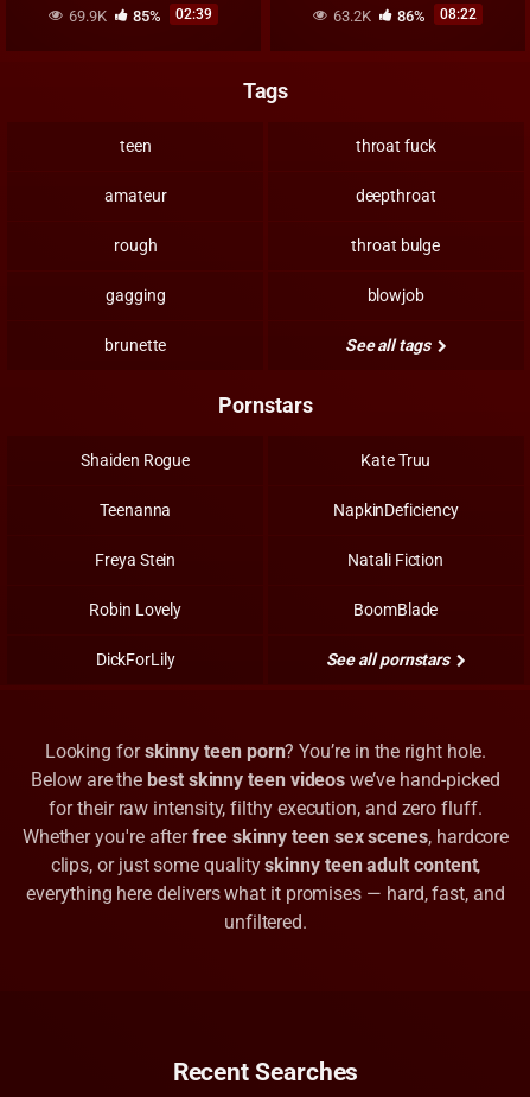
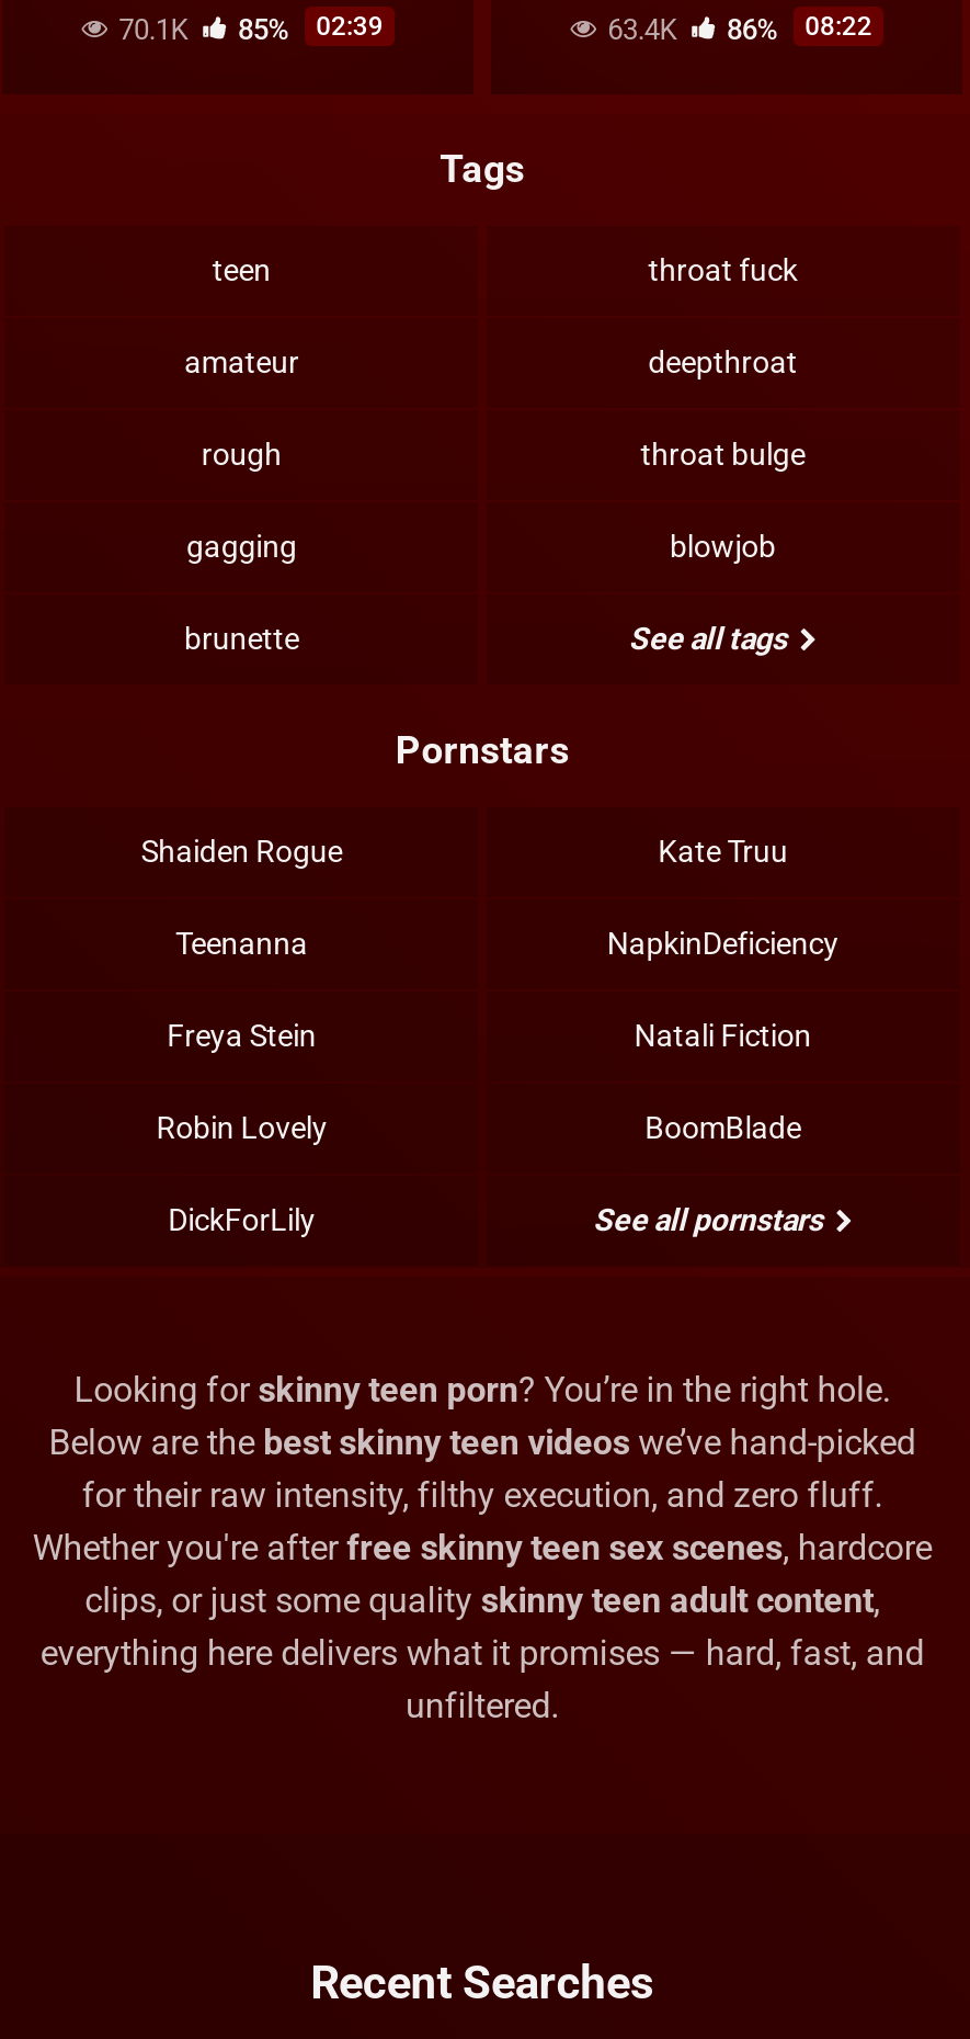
- 69.9K
+ 70.1K

- 63.2K 86% 08:22
+ 63.4K 86% 08:22
